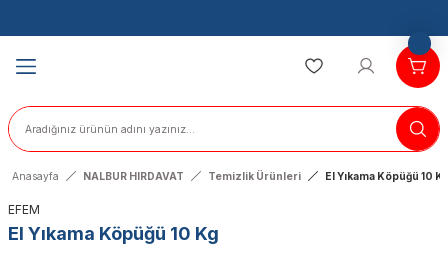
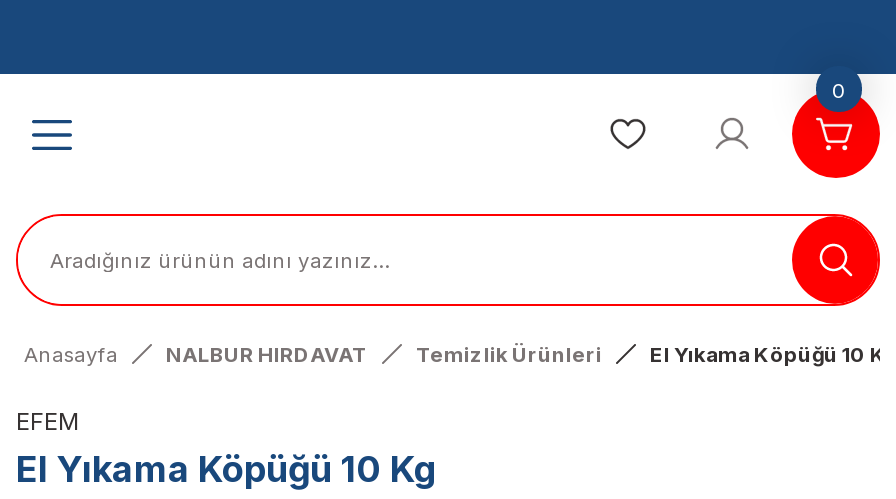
+ 0
